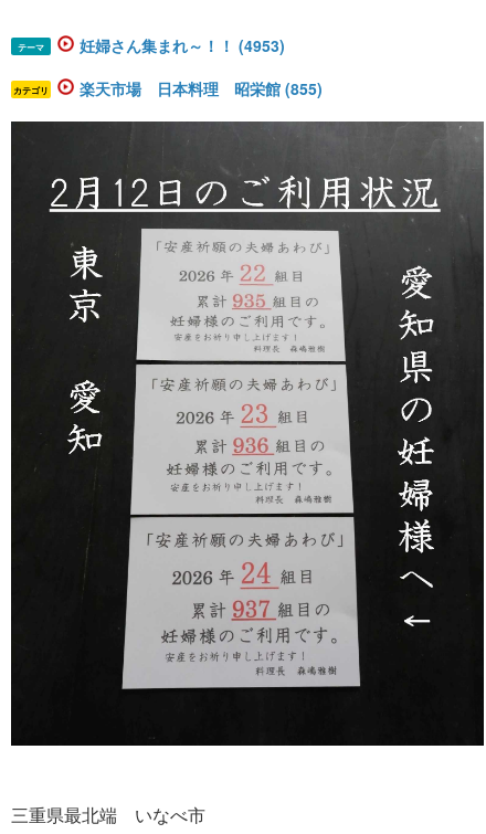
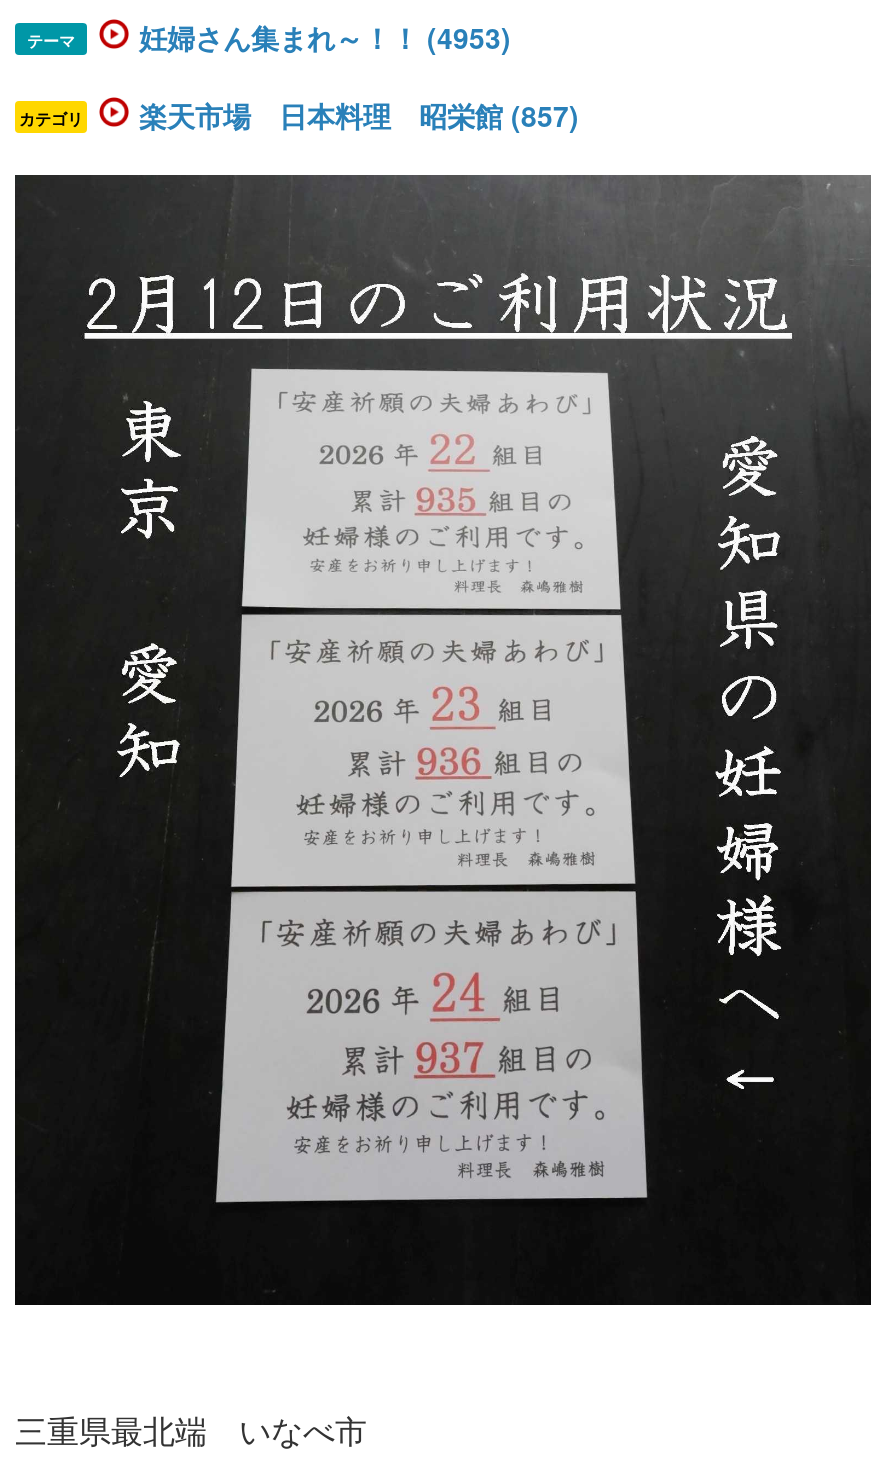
- 楽天市場 日本料理 昭栄館 (855)
+ 楽天市場 日本料理 昭栄館 (857)
